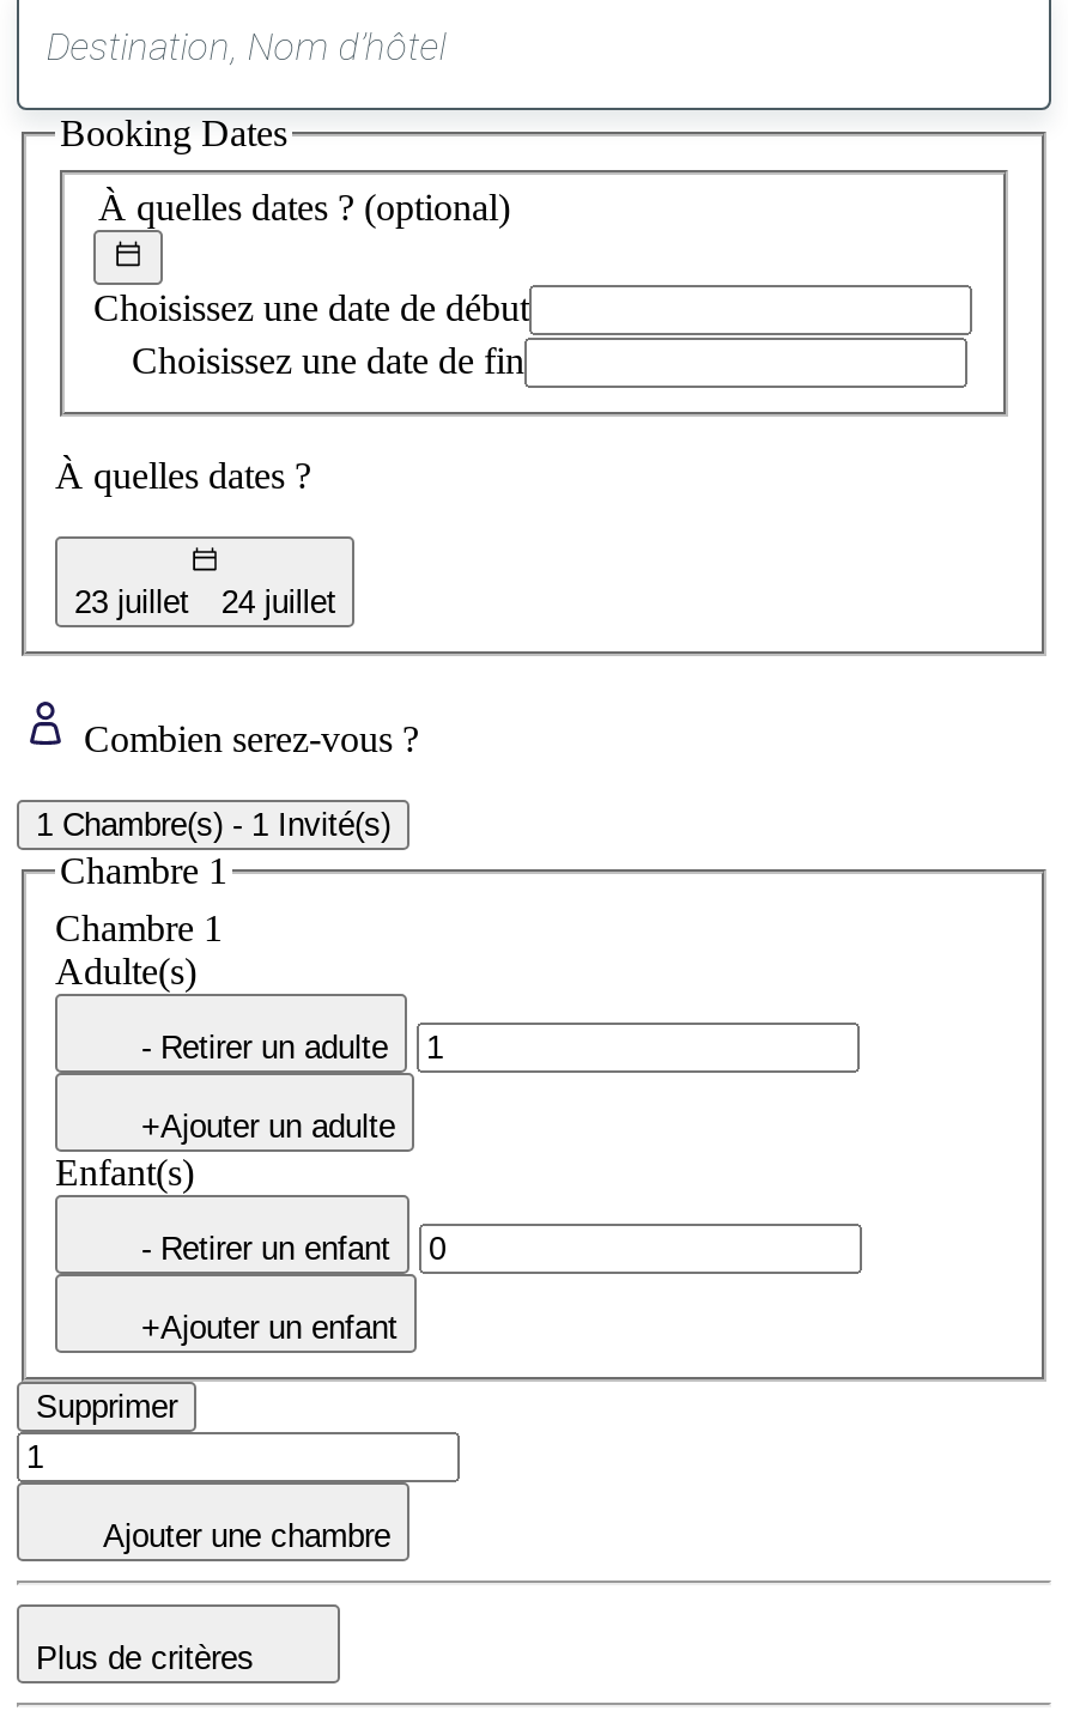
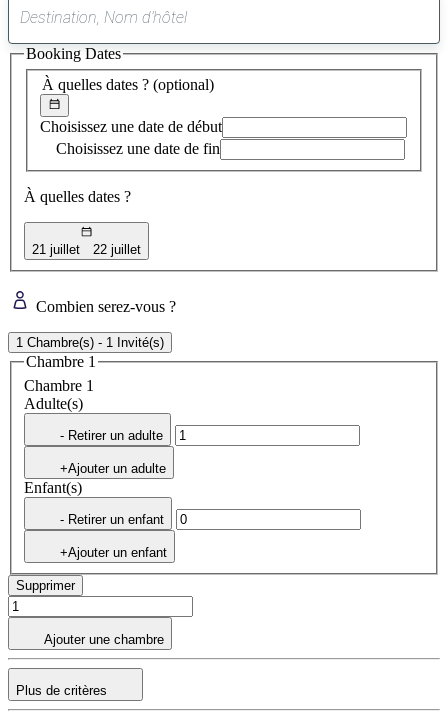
- 23 juillet
+ 21 juillet

- 24 juillet
+ 22 juillet
